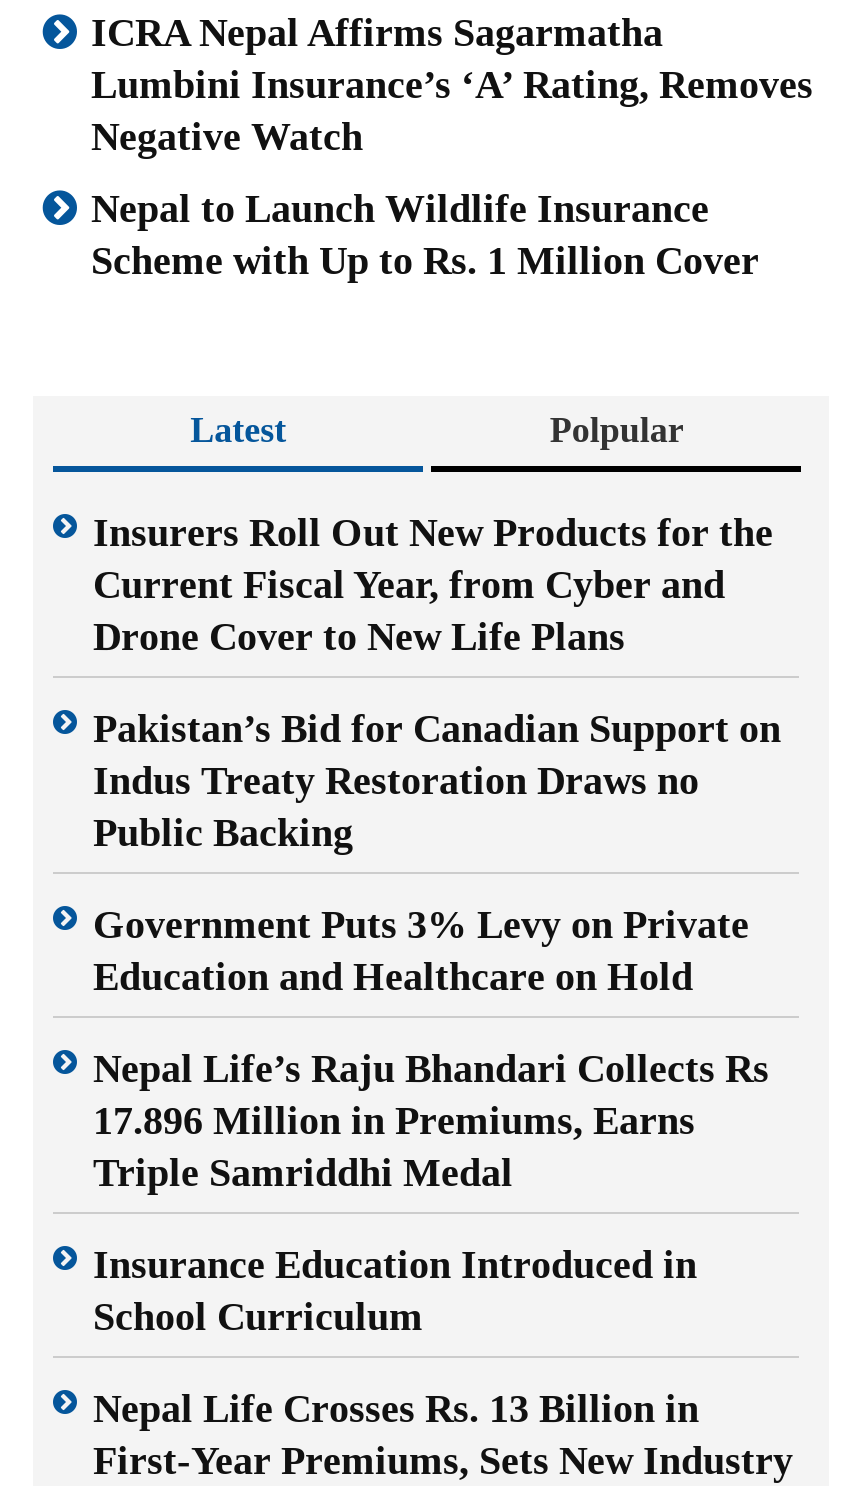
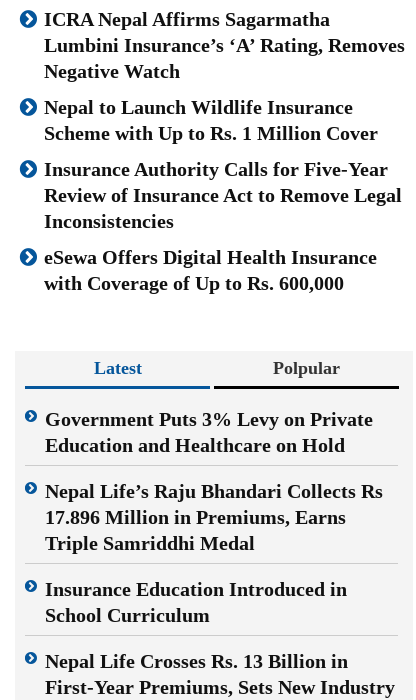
+ Insurance Authority Calls for Five-Year
+ Review of Insurance Act to Remove Legal
+ Inconsistencies
+ eSewa Offers Digital Health Insurance
+ with Coverage of Up to Rs. 600,000

moved down: Latest | Polpular

- Insurers Roll Out New Products for the
- Current Fiscal Year, from Cyber and
- Drone Cover to New Life Plans
- Pakistan’s Bid for Canadian Support on
- Indus Treaty Restoration Draws no
- Public Backing
